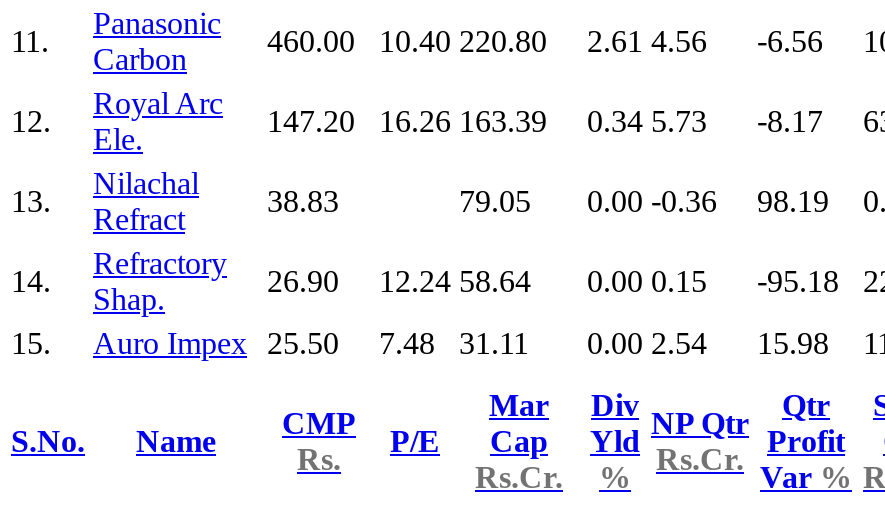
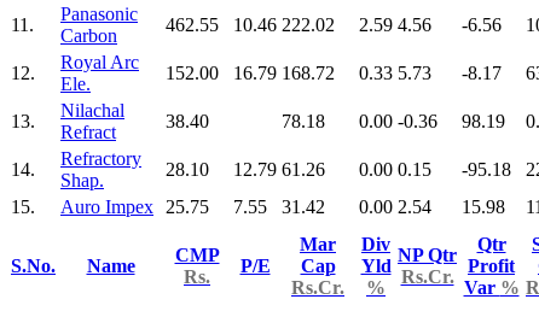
- 460.00
+ 462.55

- 10.40 220.80
+ 10.46 222.02

- 2.61 4.56
+ 2.59 4.56

- 147.20
+ 152.00

- 16.26 163.39
+ 16.79 168.72

- 0.34 5.73
+ 0.33 5.73

- 38.83
+ 38.40

- 79.05
+ 78.18

- 26.90
+ 28.10

- 12.24 58.64
+ 12.79 61.26

- Auro Impex 25.50
+ Auro Impex 25.75

- 7.48
+ 7.55

- 31.11
+ 31.42
